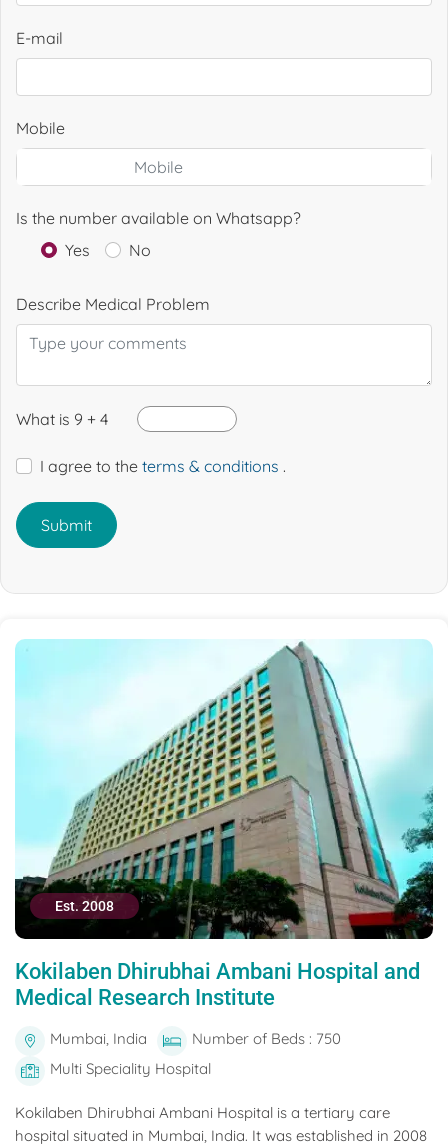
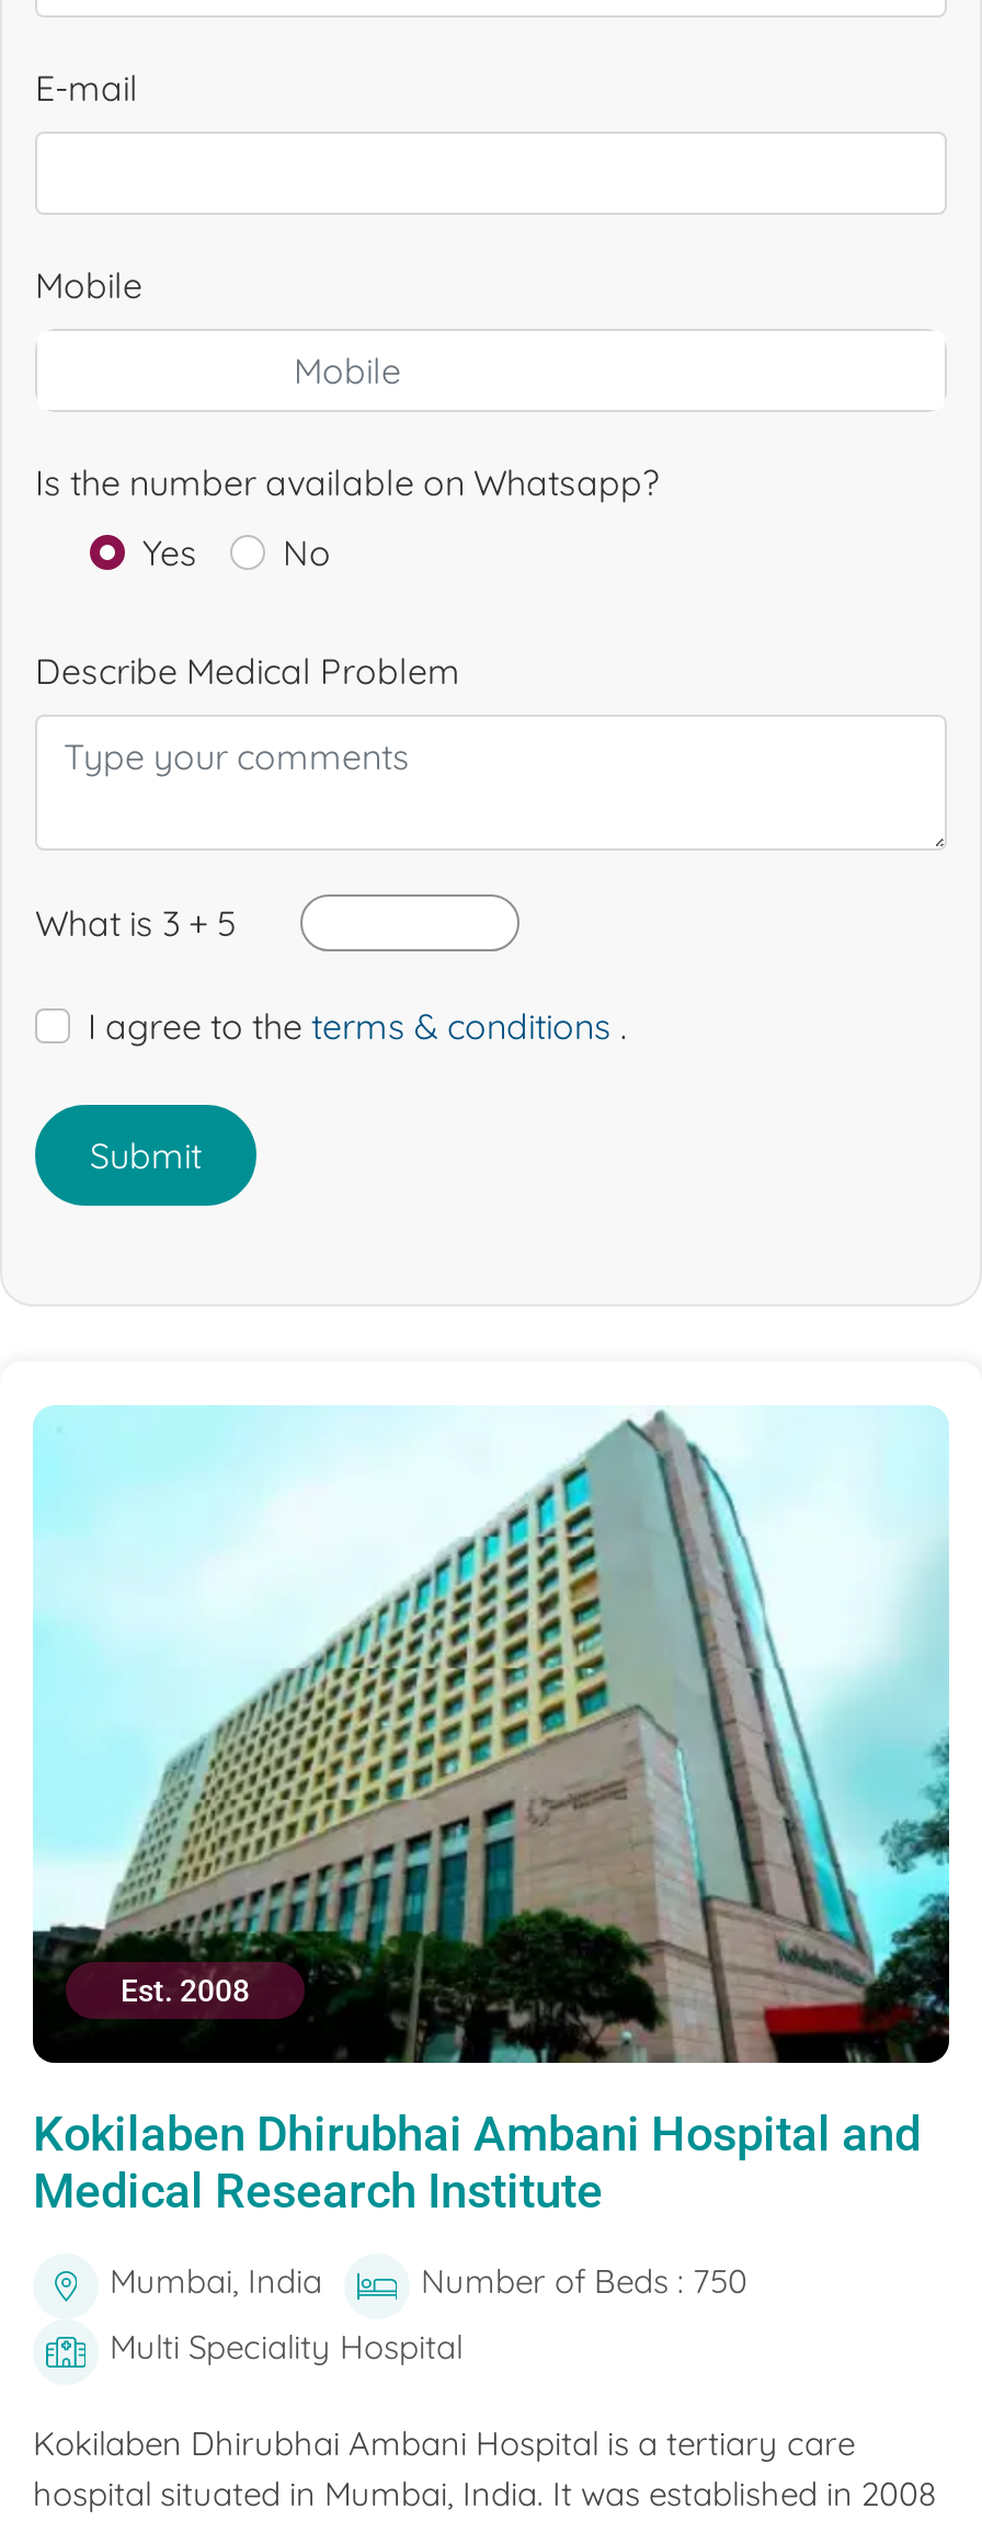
- What is 9 + 4
+ What is 3 + 5
